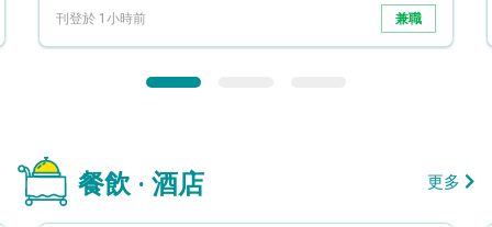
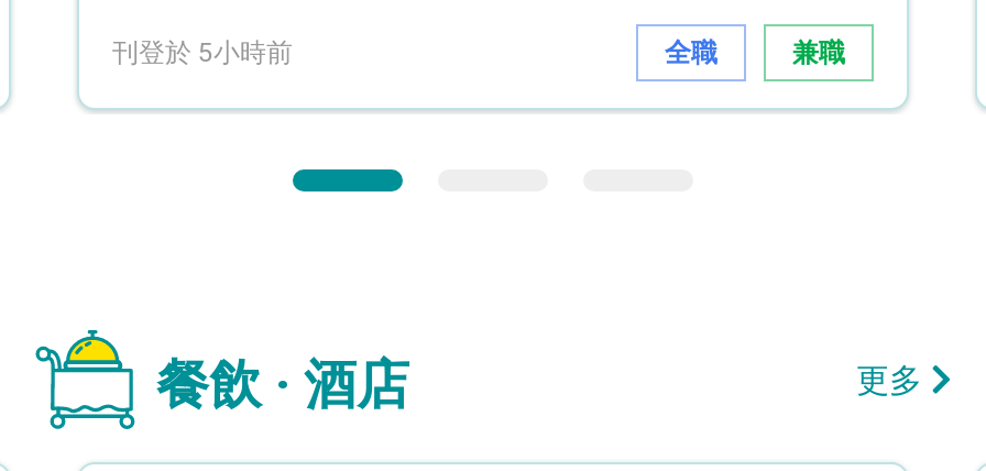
- 刊登於 1小時前
+ 刊登於 5小時前
+ 全職
